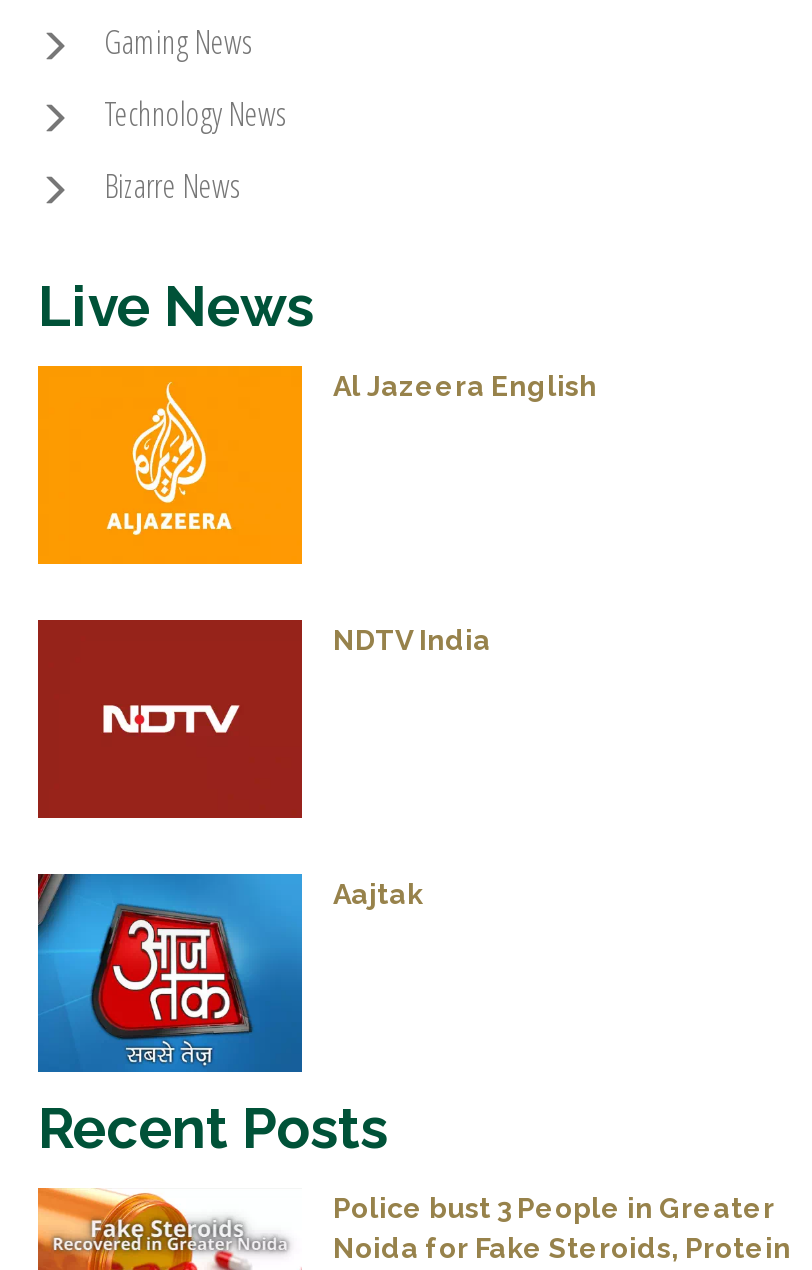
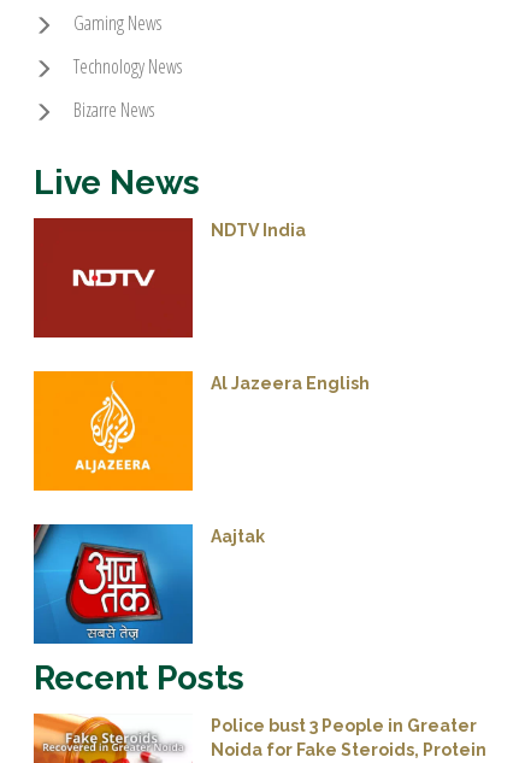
moved down: [image] | Al Jazeera English

moved up: NDTV India
